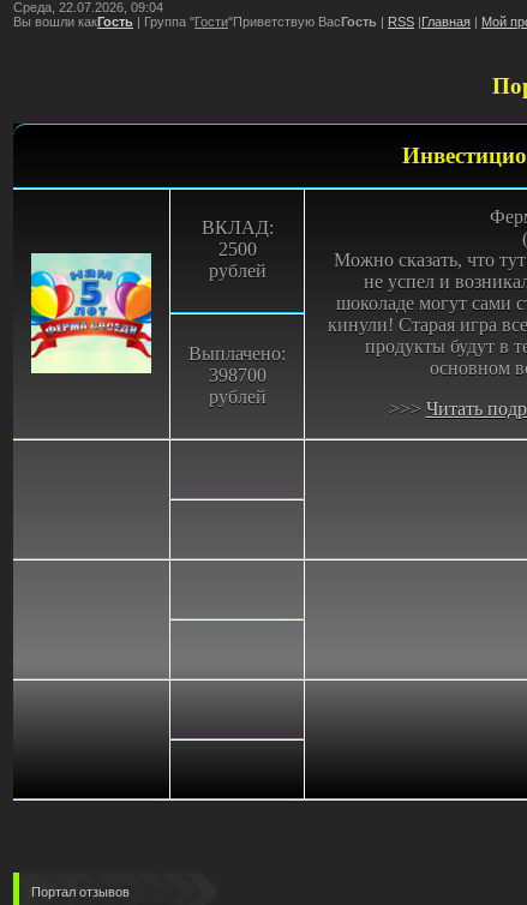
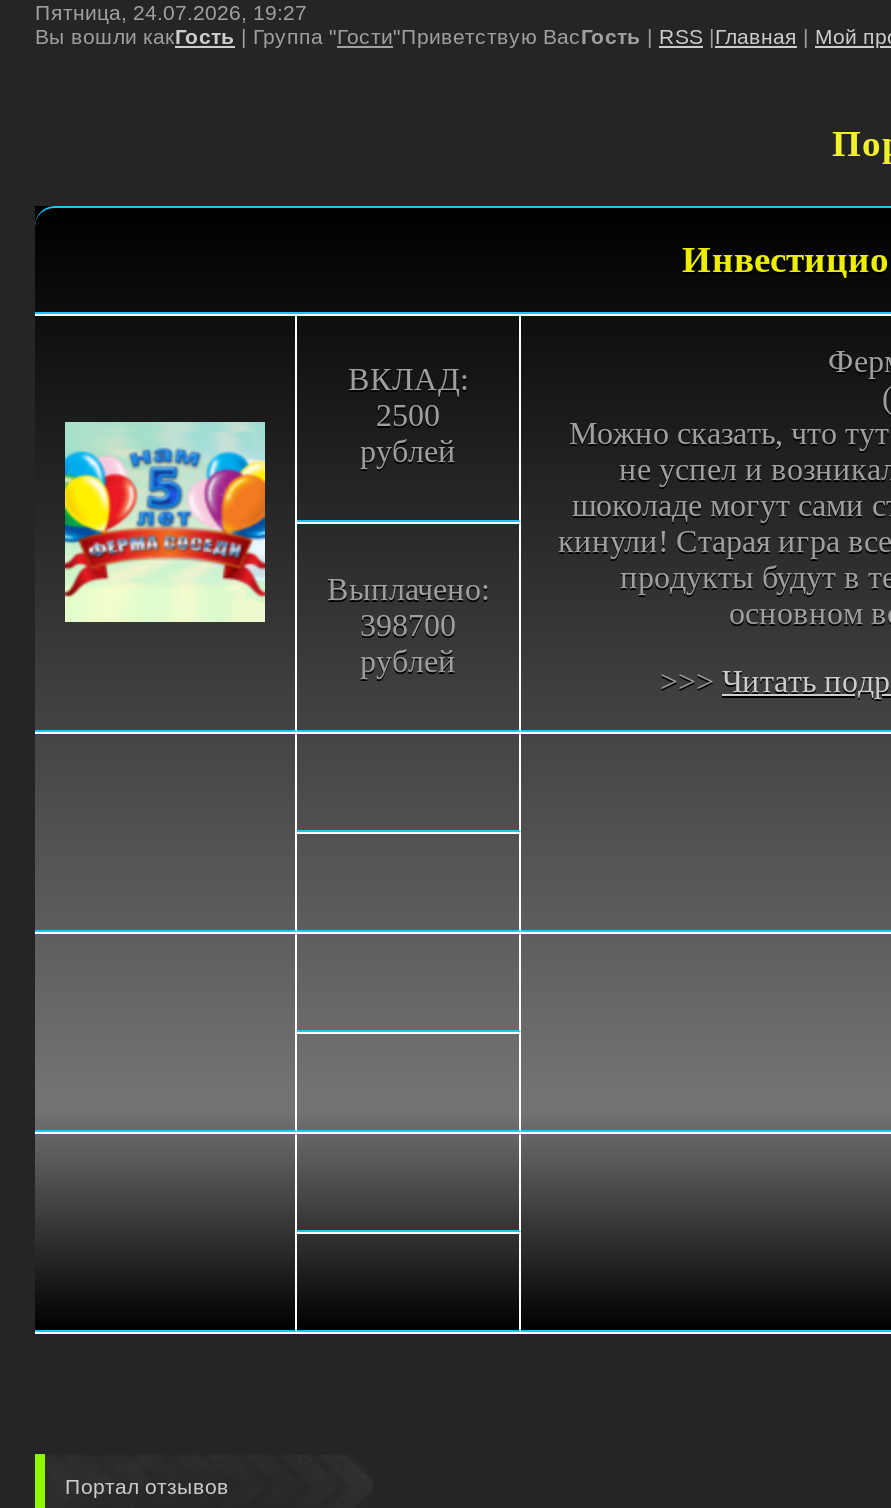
- Среда, 22.07.2026, 09:04
+ Пятница, 24.07.2026, 19:27
